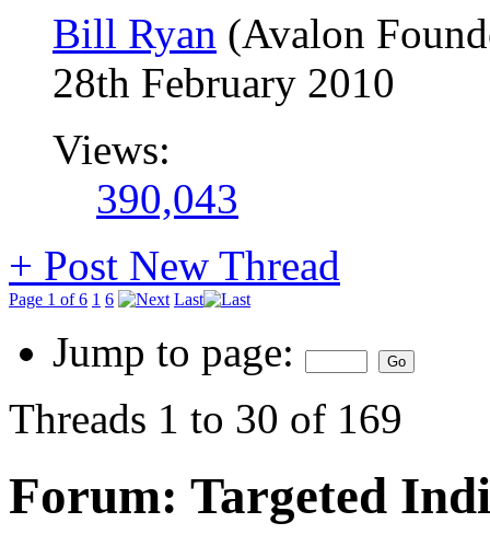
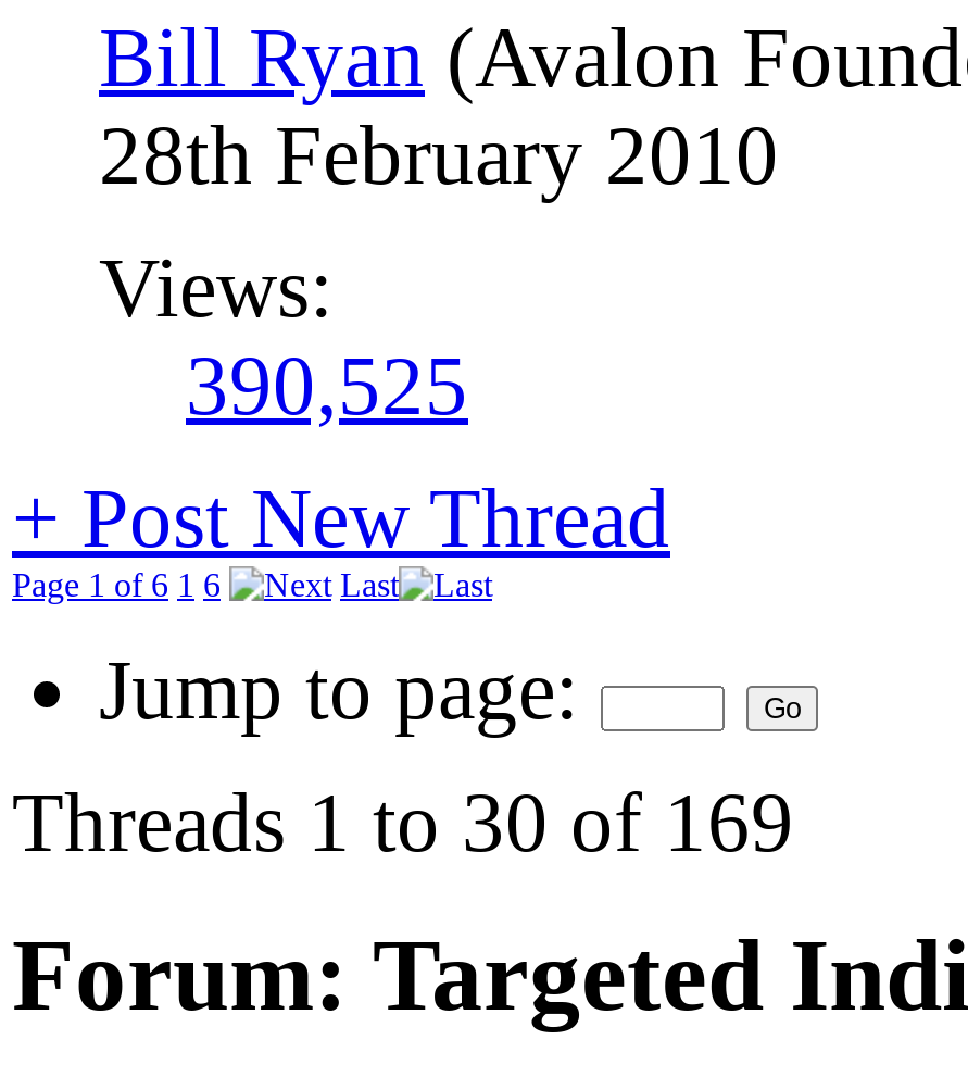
- 390,043
+ 390,525
